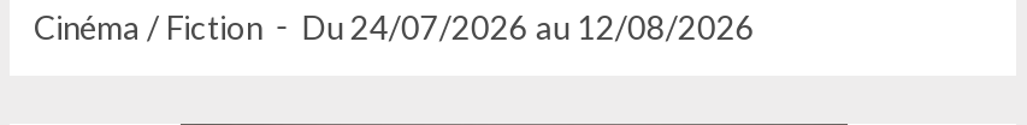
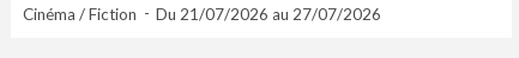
- Cinéma / Fiction Du 24/07/2026 au 12/08/2026
+ Cinéma / Fiction Du 21/07/2026 au 27/07/2026
